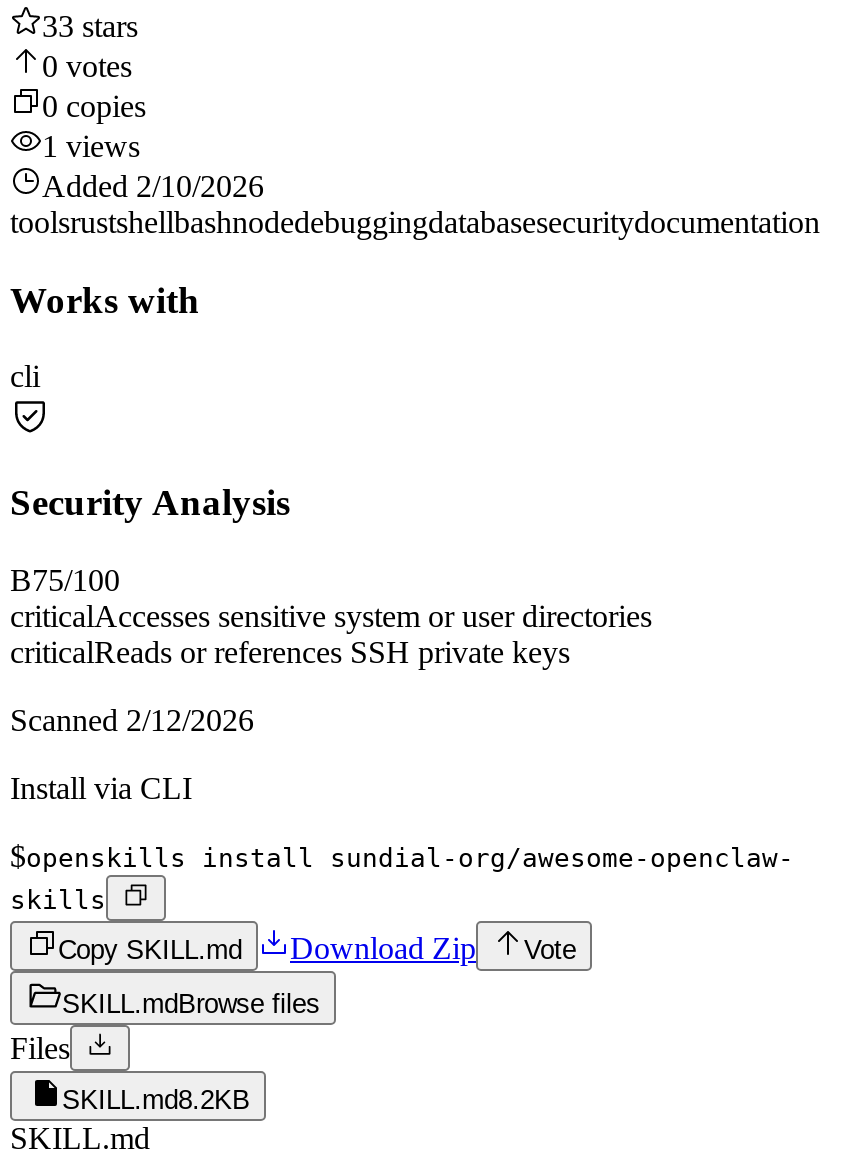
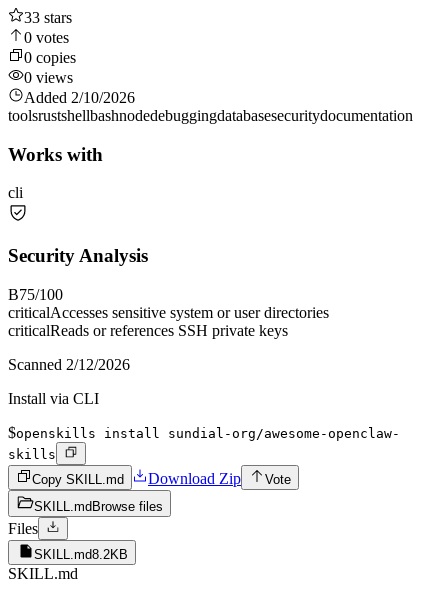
- 1 views
+ 0 views
